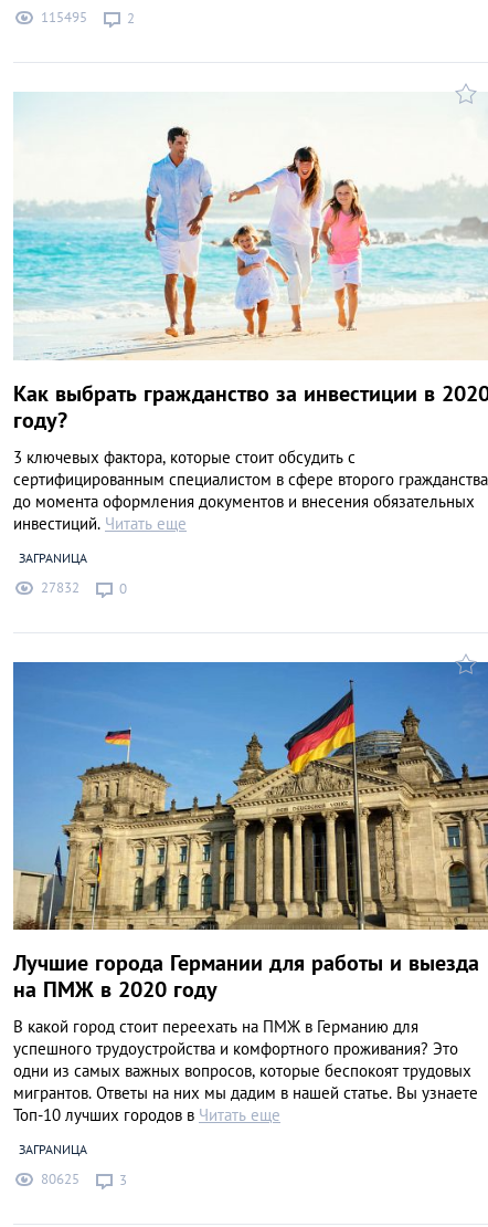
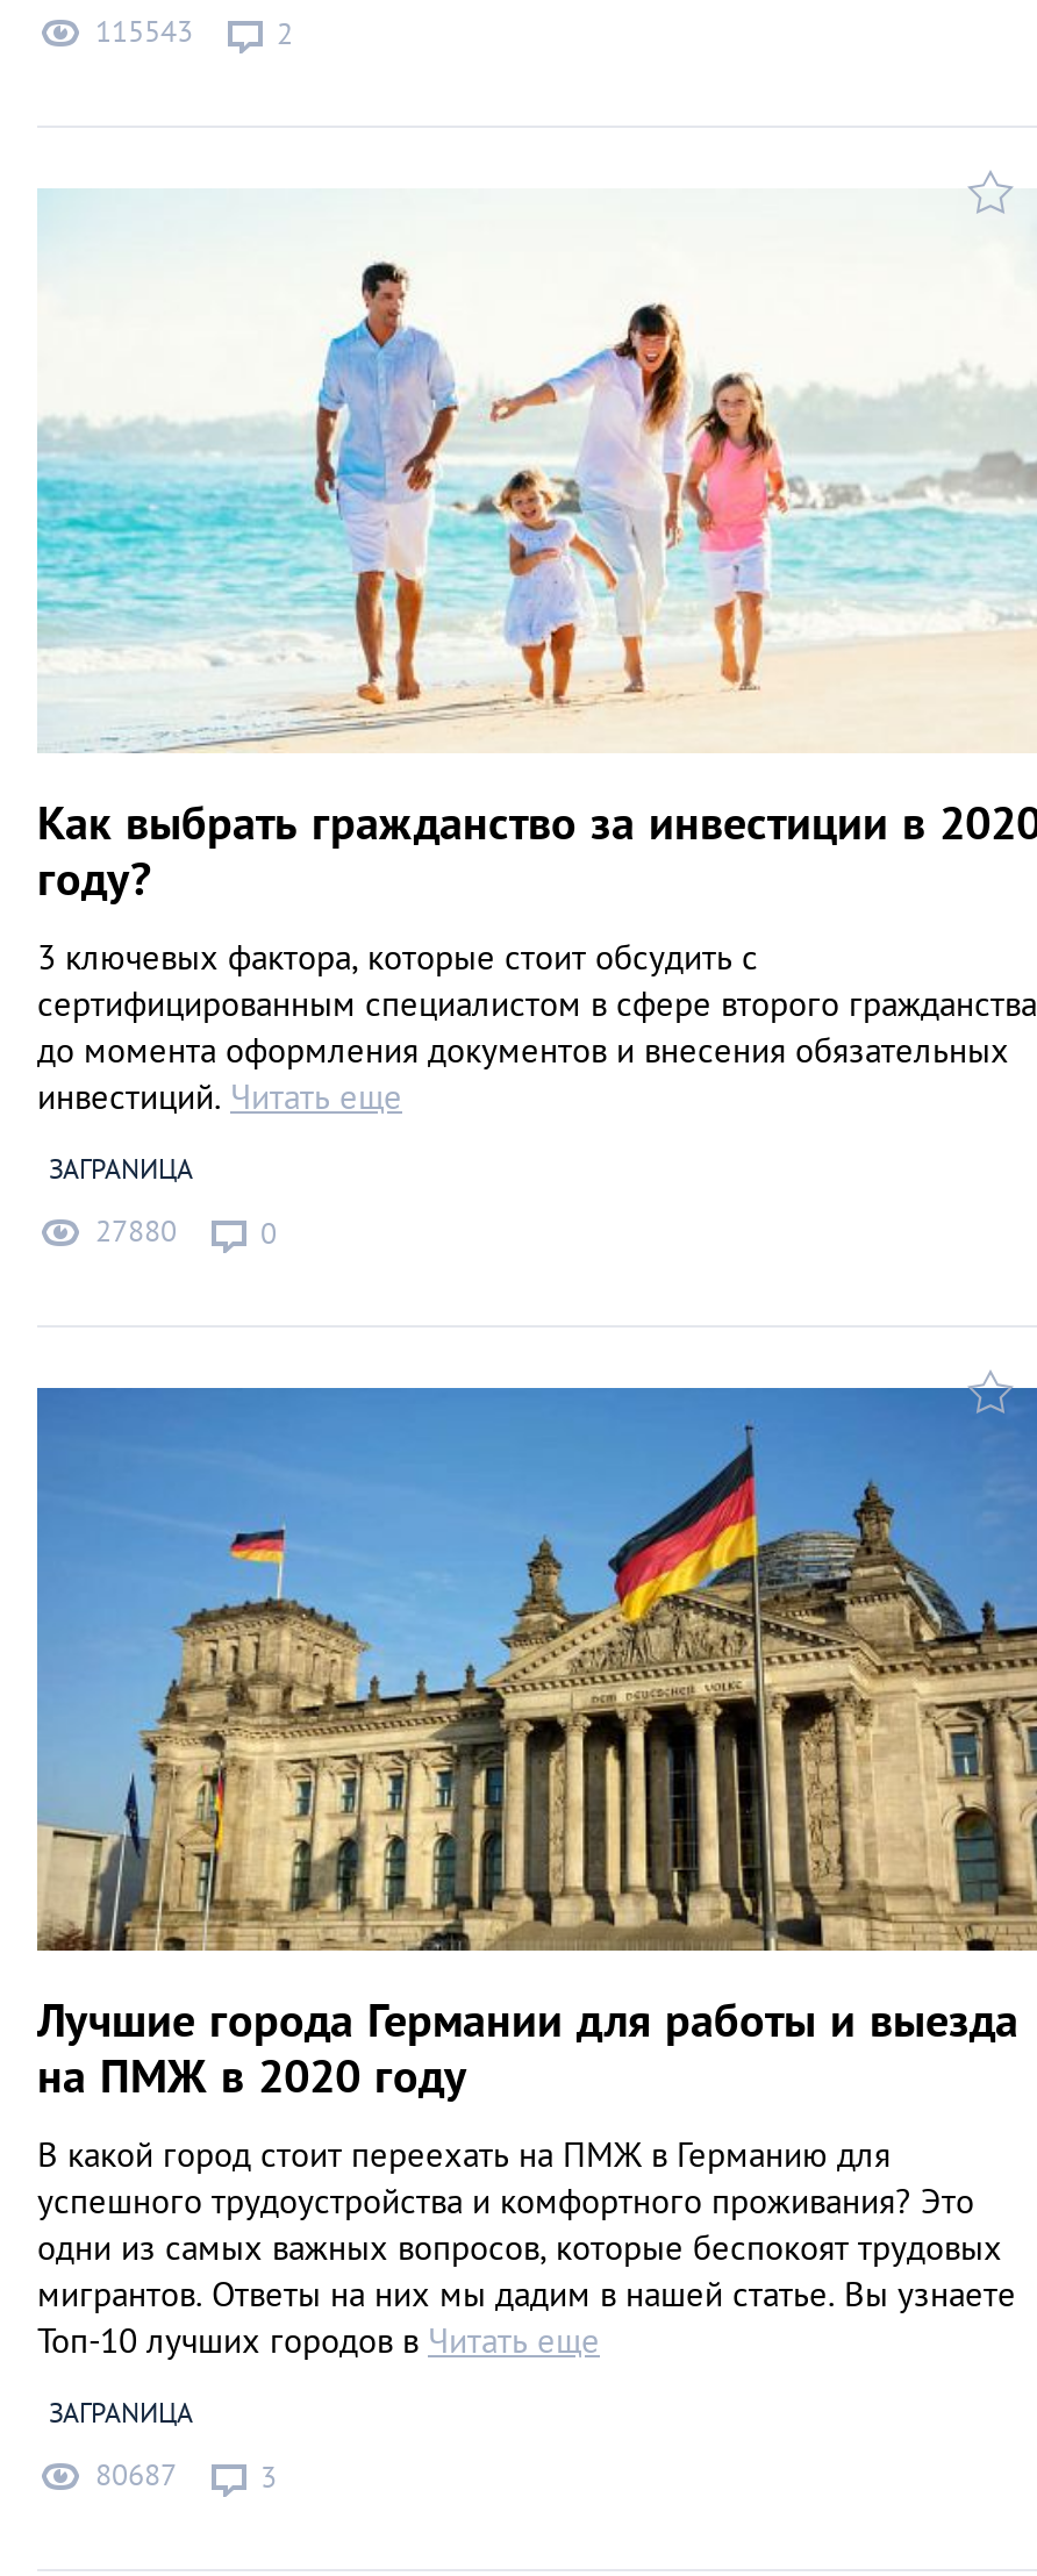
- 115495
+ 115543

- 27832
+ 27880

- 80625
+ 80687
